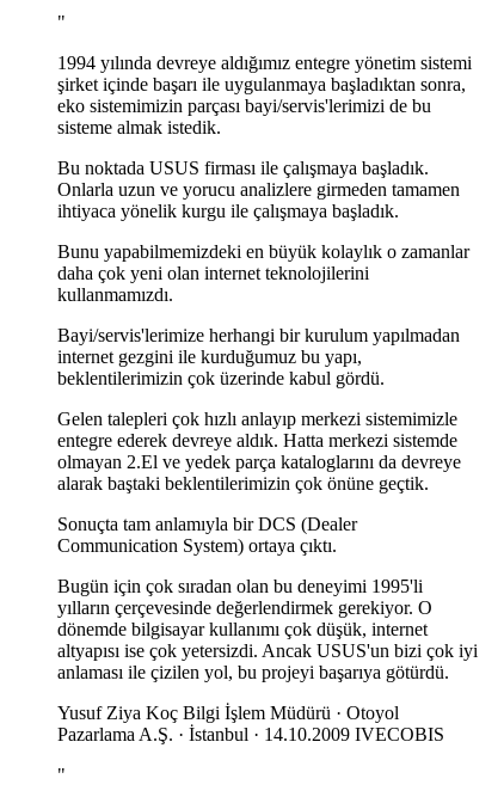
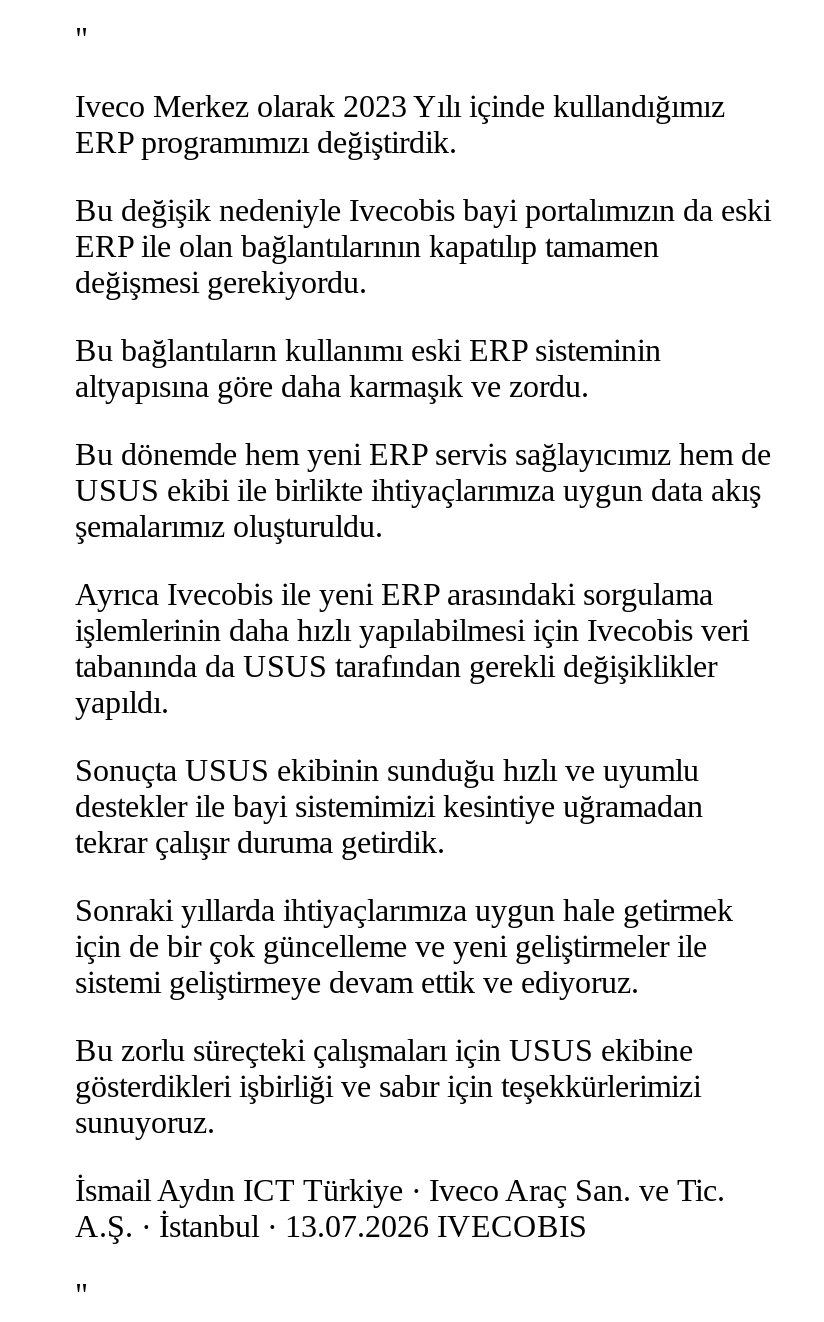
- 1994 yılında devreye aldığımız entegre yönetim sistemi
- şirket içinde başarı ile uygulanmaya başladıktan sonra,
- eko sistemimizin parçası bayi/servis'lerimizi de bu
- sisteme almak istedik.
- Bu noktada USUS firması ile çalışmaya başladık.
- Onlarla uzun ve yorucu analizlere girmeden tamamen
- ihtiyaca yönelik kurgu ile çalışmaya başladık.
- Bunu yapabilmemizdeki en büyük kolaylık o zamanlar
- daha çok yeni olan internet teknolojilerini
- kullanmamızdı.
- Bayi/servis'lerimize herhangi bir kurulum yapılmadan
- internet gezgini ile kurduğumuz bu yapı,
- beklentilerimizin çok üzerinde kabul gördü.
- Gelen talepleri çok hızlı anlayıp merkezi sistemimizle
- entegre ederek devreye aldık. Hatta merkezi sistemde
- olmayan 2.El ve yedek parça kataloglarını da devreye
- alarak baştaki beklentilerimizin çok önüne geçtik.
- Sonuçta tam anlamıyla bir DCS (Dealer
- Communication System) ortaya çıktı.
- Bugün için çok sıradan olan bu deneyimi 1995'li
- yılların çerçevesinde değerlendirmek gerekiyor. O
- dönemde bilgisayar kullanımı çok düşük, internet
- altyapısı ise çok yetersizdi. Ancak USUS'un bizi çok iyi
- anlaması ile çizilen yol, bu projeyi başarıya götürdü.
- Yusuf Ziya Koç Bilgi İşlem Müdürü · Otoyol
- Pazarlama A.Ş. · İstanbul · 14.10.2009 IVECOBIS
+ Iveco Merkez olarak 2023 Yılı içinde kullandığımız
+ ERP programımızı değiştirdik.
+ Bu değişik nedeniyle Ivecobis bayi portalımızın da eski
+ ERP ile olan bağlantılarının kapatılıp tamamen
+ değişmesi gerekiyordu.
+ Bu bağlantıların kullanımı eski ERP sisteminin
+ altyapısına göre daha karmaşık ve zordu.
+ Bu dönemde hem yeni ERP servis sağlayıcımız hem de
+ USUS ekibi ile birlikte ihtiyaçlarımıza uygun data akış
+ şemalarımız oluşturuldu.
+ Ayrıca Ivecobis ile yeni ERP arasındaki sorgulama
+ işlemlerinin daha hızlı yapılabilmesi için Ivecobis veri
+ tabanında da USUS tarafından gerekli değişiklikler
+ yapıldı.
+ Sonuçta USUS ekibinin sunduğu hızlı ve uyumlu
+ destekler ile bayi sistemimizi kesintiye uğramadan
+ tekrar çalışır duruma getirdik.
+ Sonraki yıllarda ihtiyaçlarımıza uygun hale getirmek
+ için de bir çok güncelleme ve yeni geliştirmeler ile
+ sistemi geliştirmeye devam ettik ve ediyoruz.
+ Bu zorlu süreçteki çalışmaları için USUS ekibine
+ gösterdikleri işbirliği ve sabır için teşekkürlerimizi
+ sunuyoruz.
+ İsmail Aydın ICT Türkiye · Iveco Araç San. ve Tic.
+ A.Ş. · İstanbul · 13.07.2026 IVECOBIS
